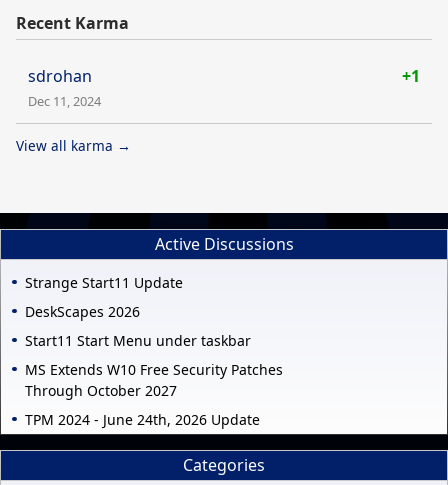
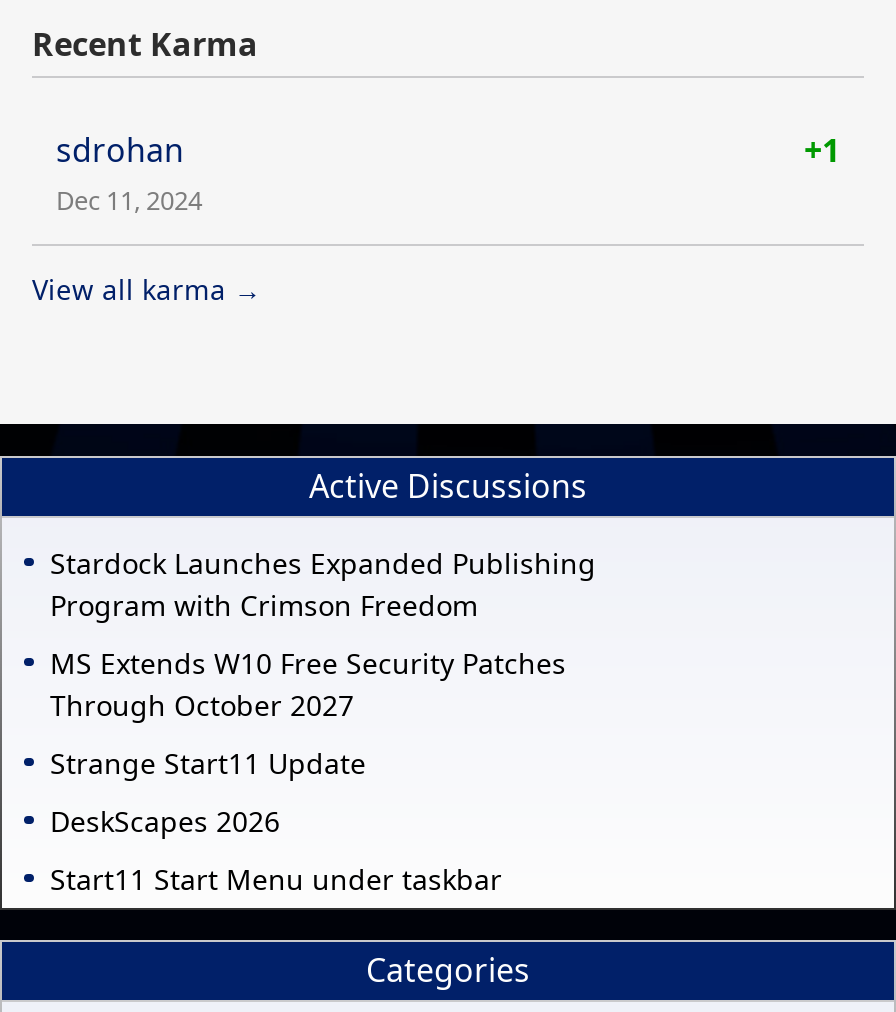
+ Stardock Launches Expanded Publishing
+ Program with Crimson Freedom

moved down: Strange Start11 Update | DeskScapes 2026 | Start11 Start Menu under taskbar

moved up: MS Extends W10 Free Security Patches | Through October 2027

- TPM 2024 - June 24th, 2026 Update
